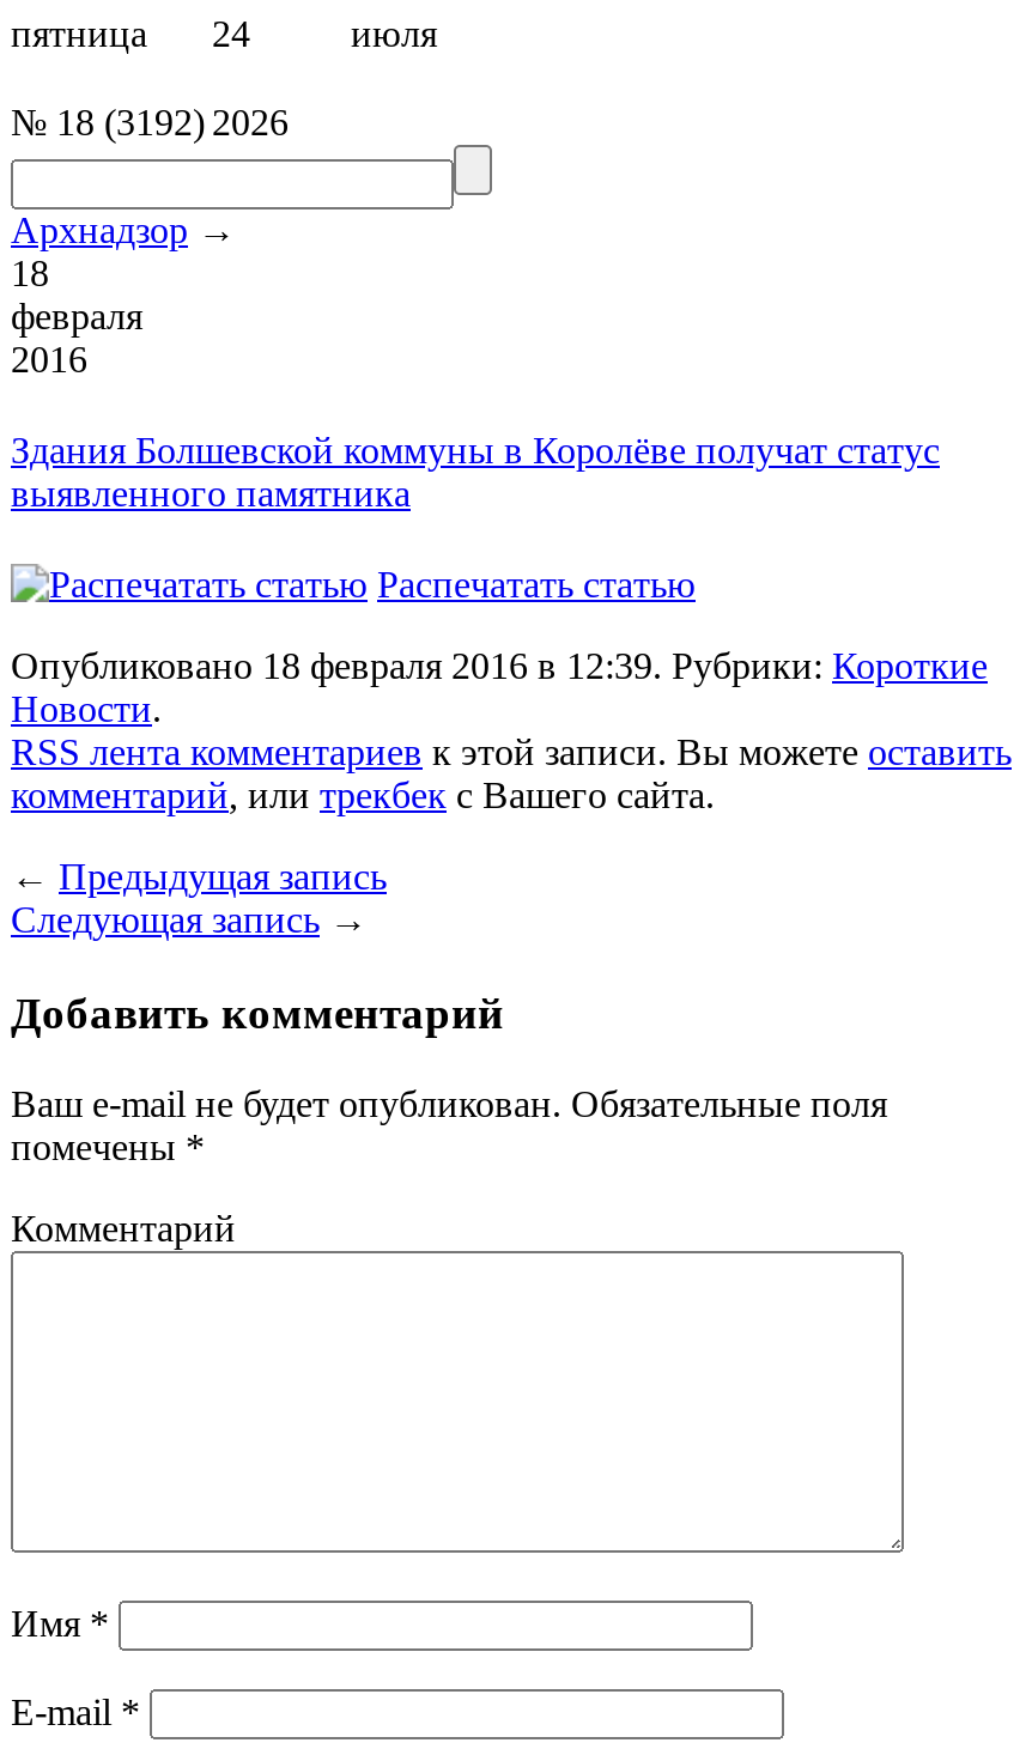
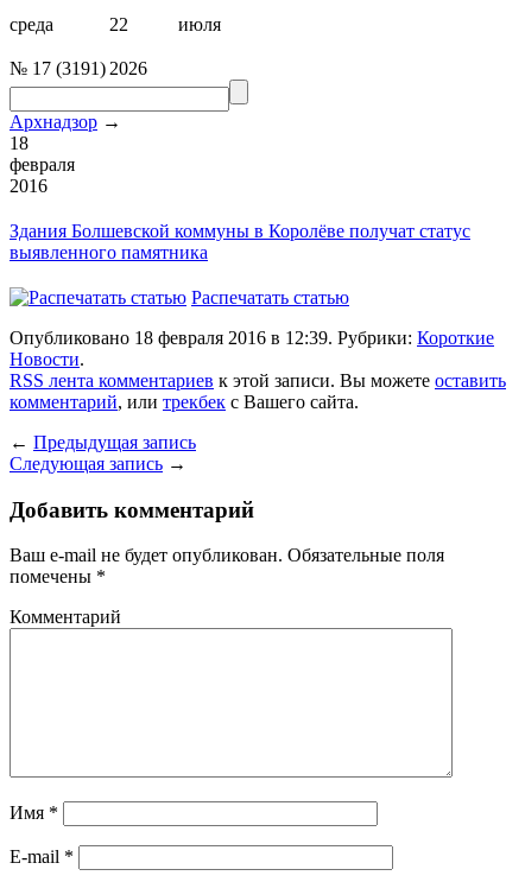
- пятница
- 24
+ среда
+ 22

- № 18 (3192) 2026
+ № 17 (3191) 2026
